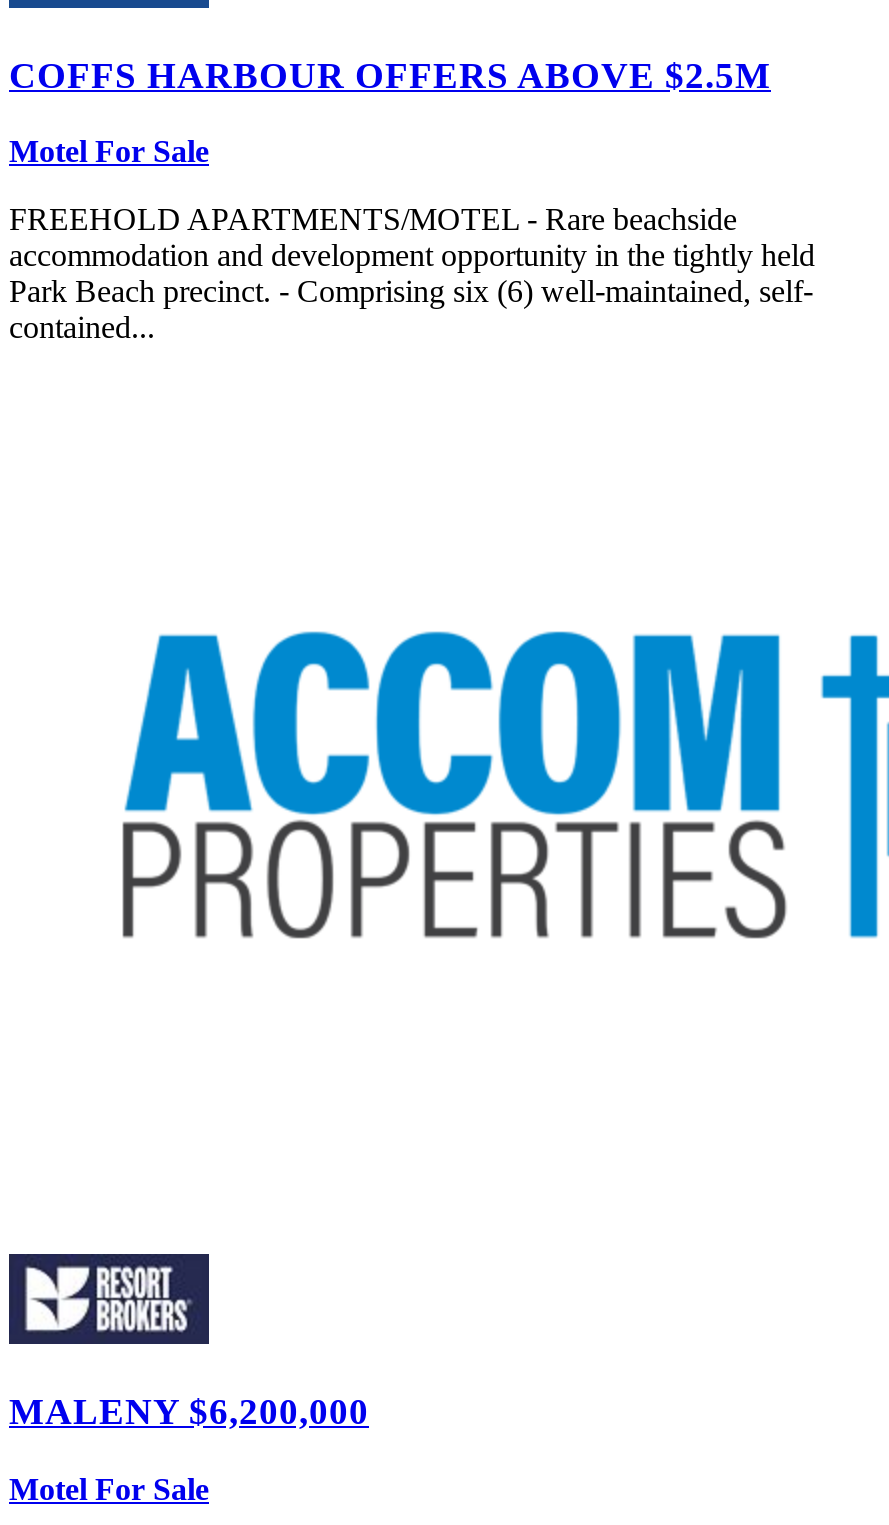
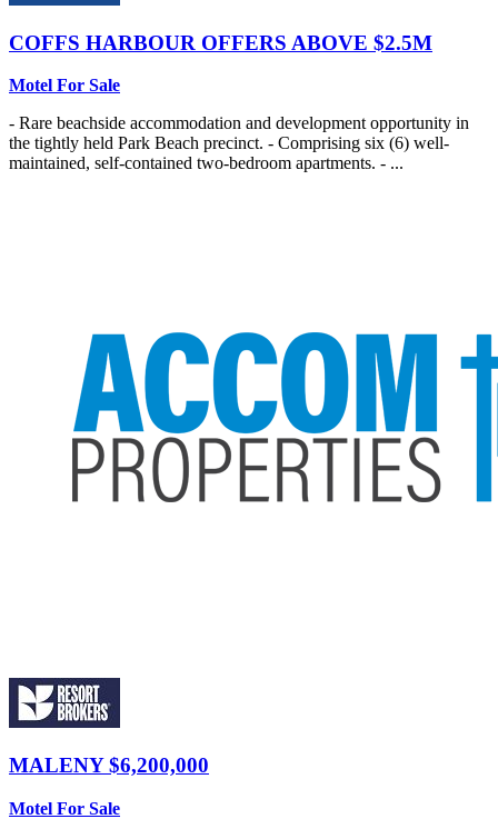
- FREEHOLD APARTMENTS/MOTEL - Rare beachside
- accommodation and development opportunity in the tightly held
- Park Beach precinct. - Comprising six (6) well-maintained, self-
- contained...
+ - Rare beachside accommodation and development opportunity in
+ the tightly held Park Beach precinct. - Comprising six (6) well-
+ maintained, self-contained two-bedroom apartments. - ...
